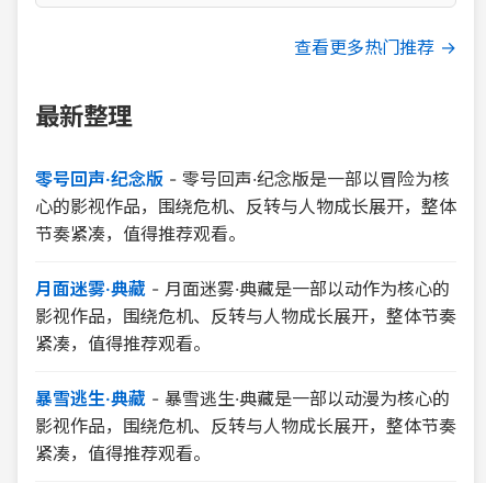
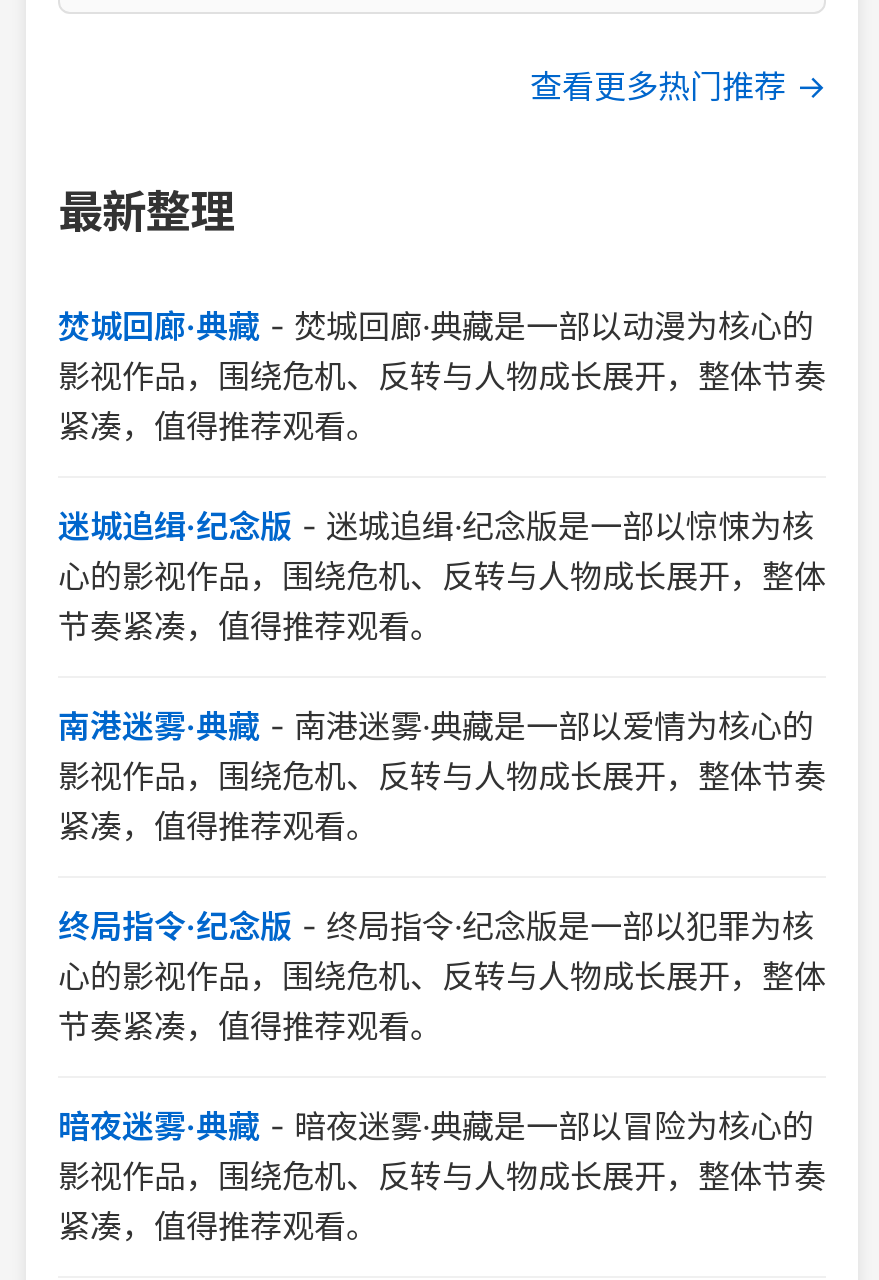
- 零号回声·纪念版-零号回声·纪念版是一部以冒险为核
+ 焚城回廊·典藏-焚城回廊·典藏是一部以动漫为核心的
+ 影视作品，围绕危机、反转与人物成长展开，整体节奏
+ 紧凑，值得推荐观看。
+ 迷城追缉·纪念版-迷城追缉·纪念版是一部以惊悚为核

- 月面迷雾·典藏-月面迷雾·典藏是一部以动作为核心的
+ 南港迷雾·典藏-南港迷雾·典藏是一部以爱情为核心的

- 暴雪逃生·典藏-暴雪逃生·典藏是一部以动漫为核心的
+ 终局指令·纪念版-终局指令·纪念版是一部以犯罪为核
+ 心的影视作品，围绕危机、反转与人物成长展开，整体
+ 节奏紧凑，值得推荐观看。
+ 暗夜迷雾·典藏-暗夜迷雾·典藏是一部以冒险为核心的
